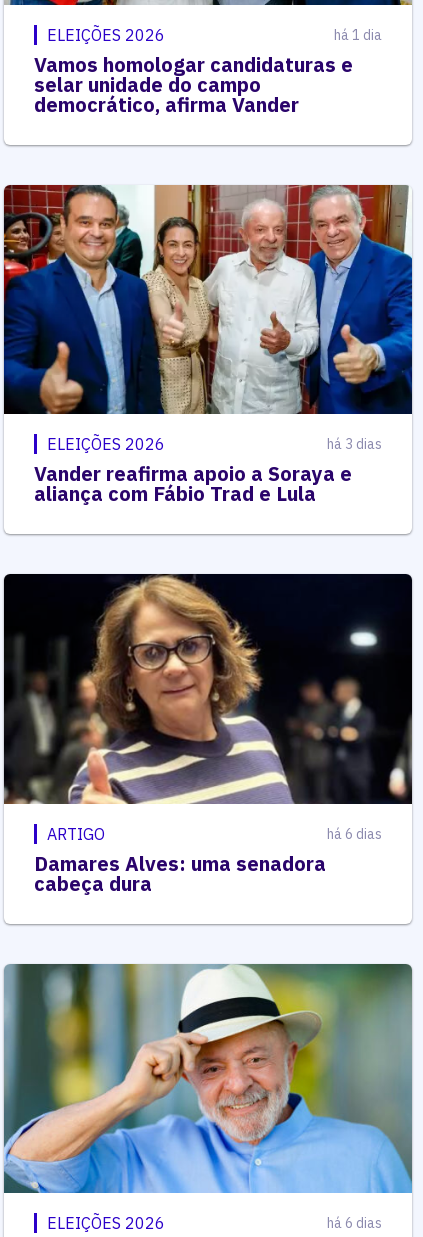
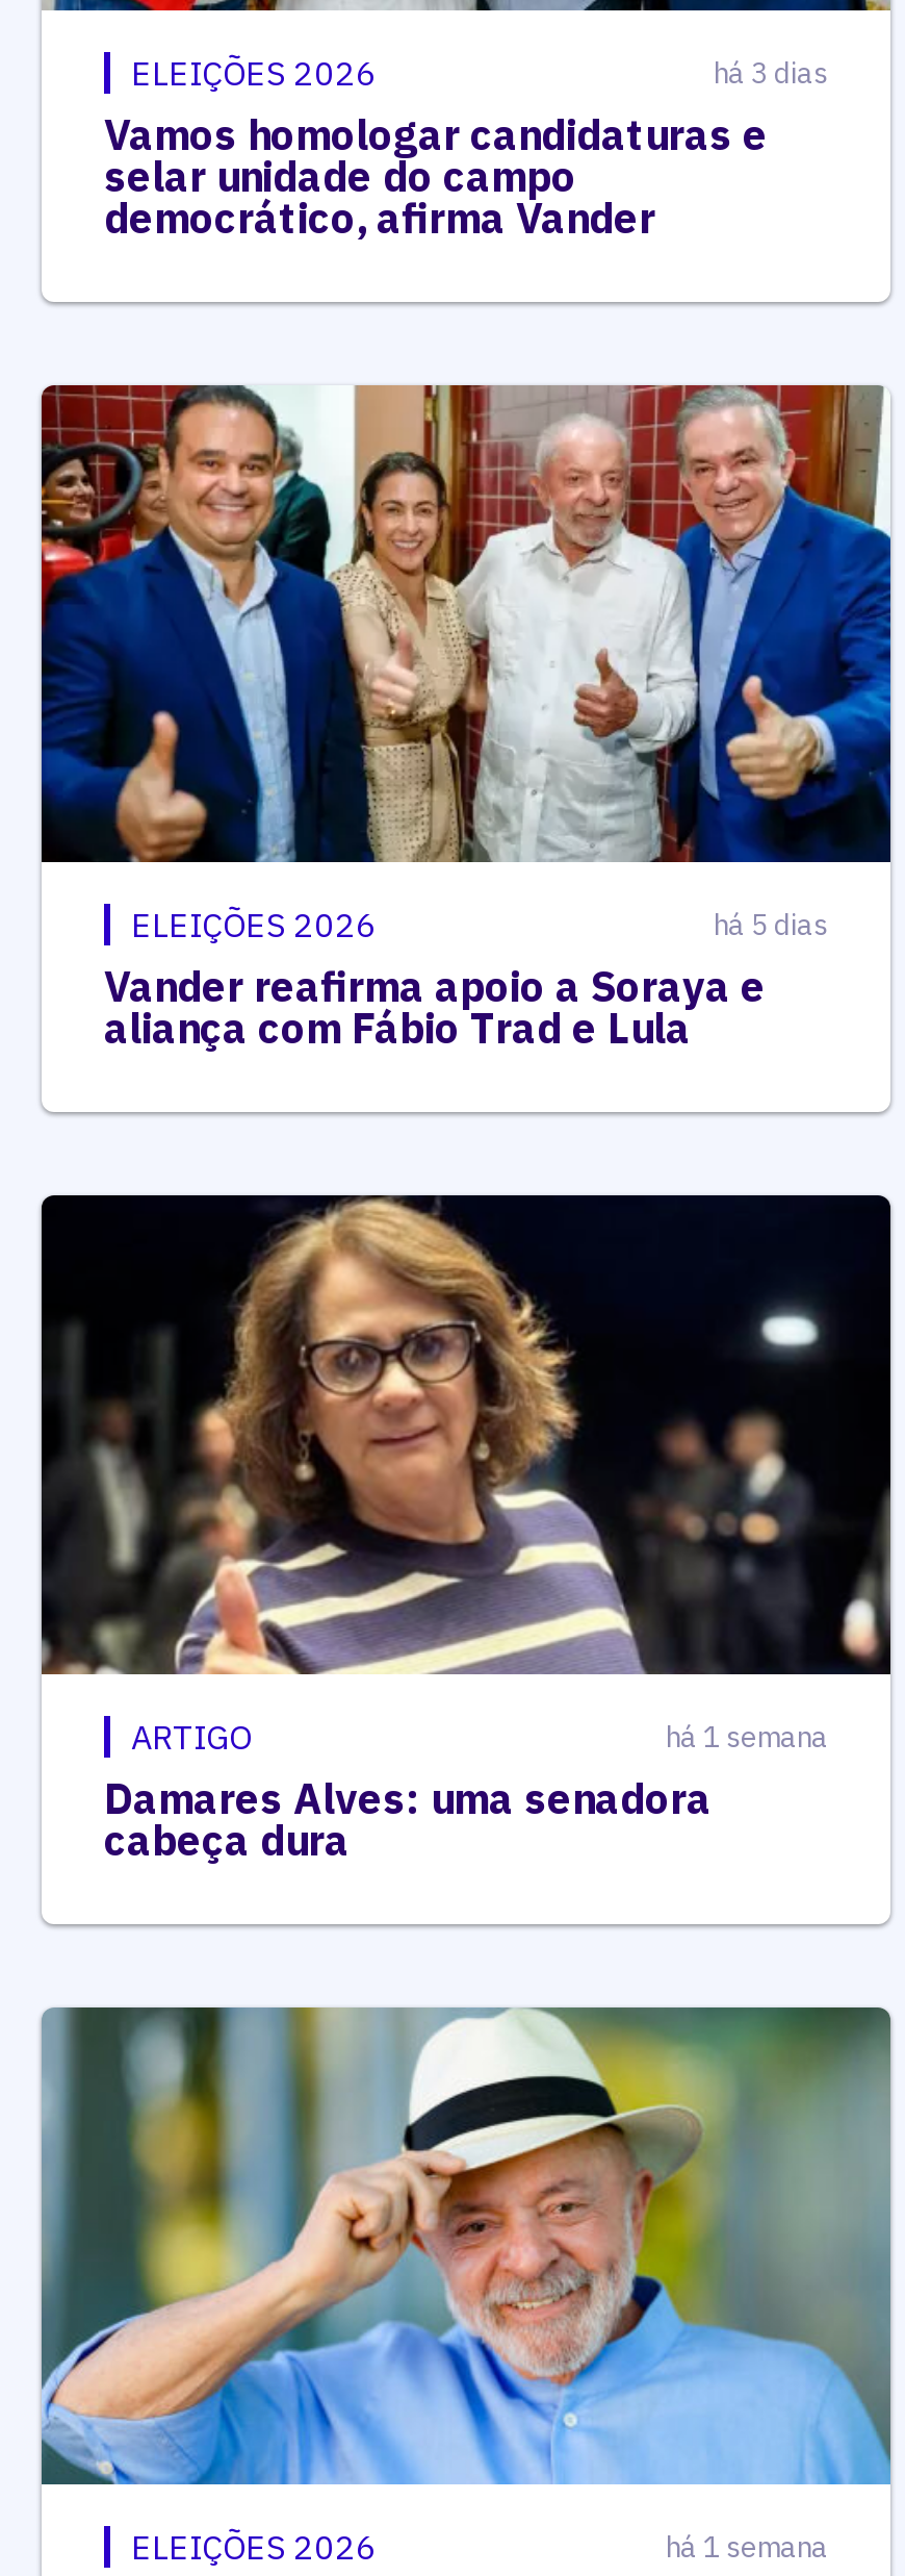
- há 1 dia
+ há 3 dias

- há 3 dias
+ há 5 dias

- há 6 dias
+ há 1 semana

- há 6 dias
+ há 1 semana
